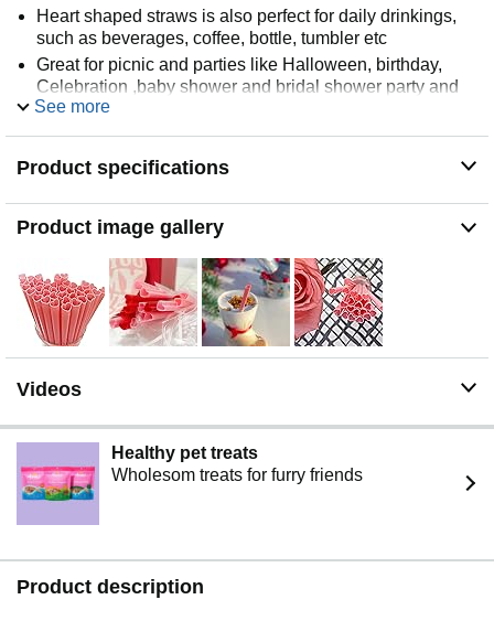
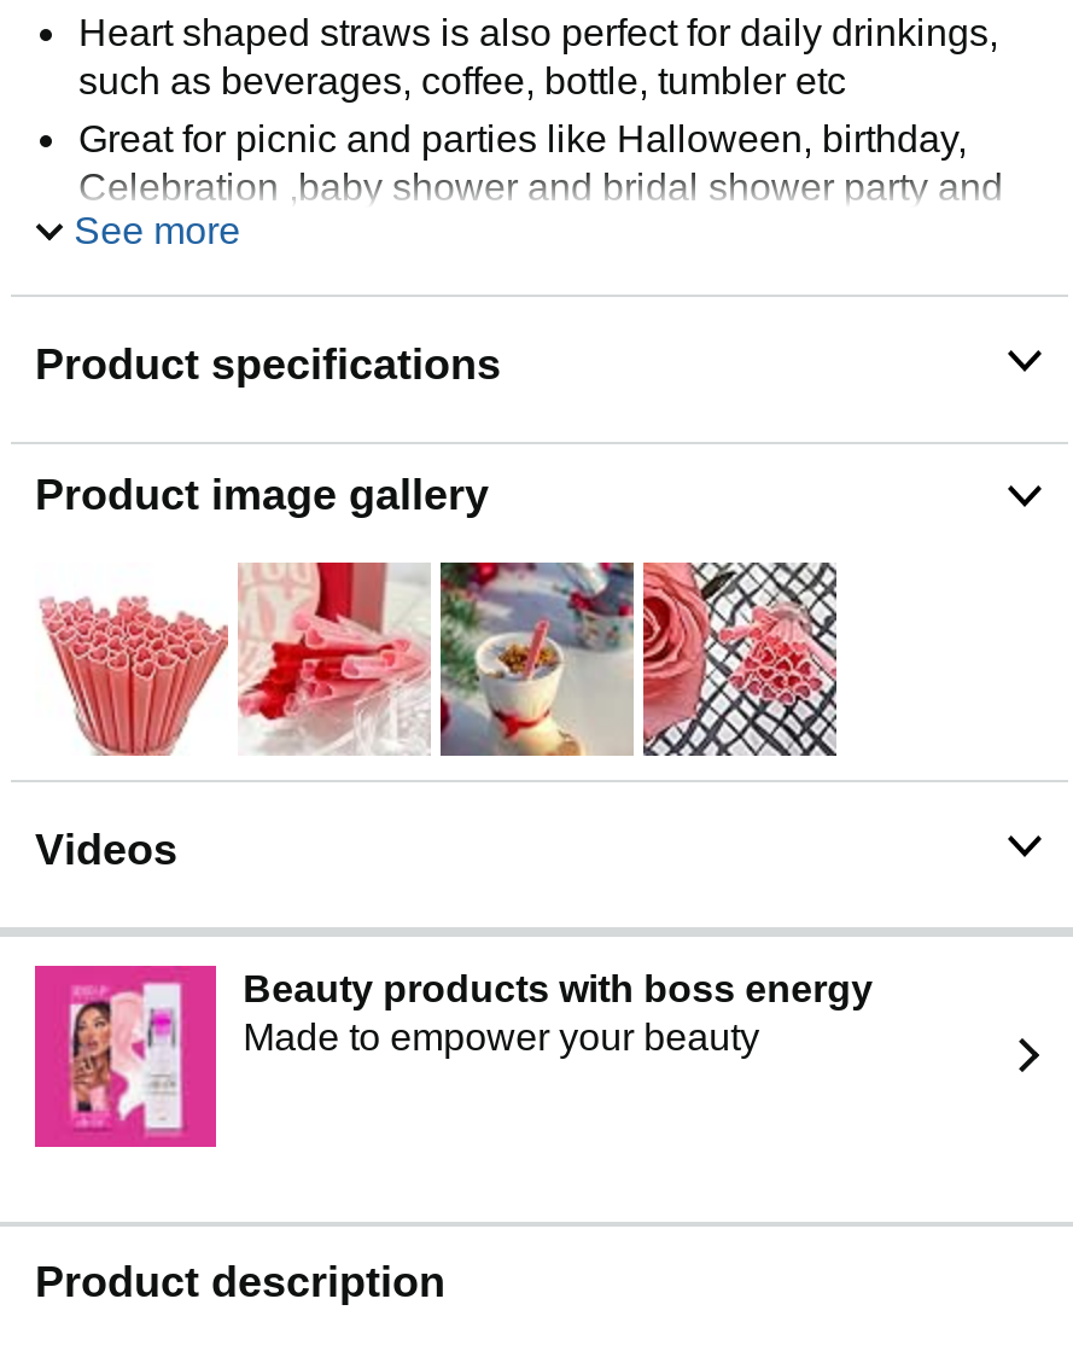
- [image]
- Healthy pet treats
- Wholesom treats for furry friends
+ [image]
+ Beauty products with boss energy
+ Made to empower your beauty
